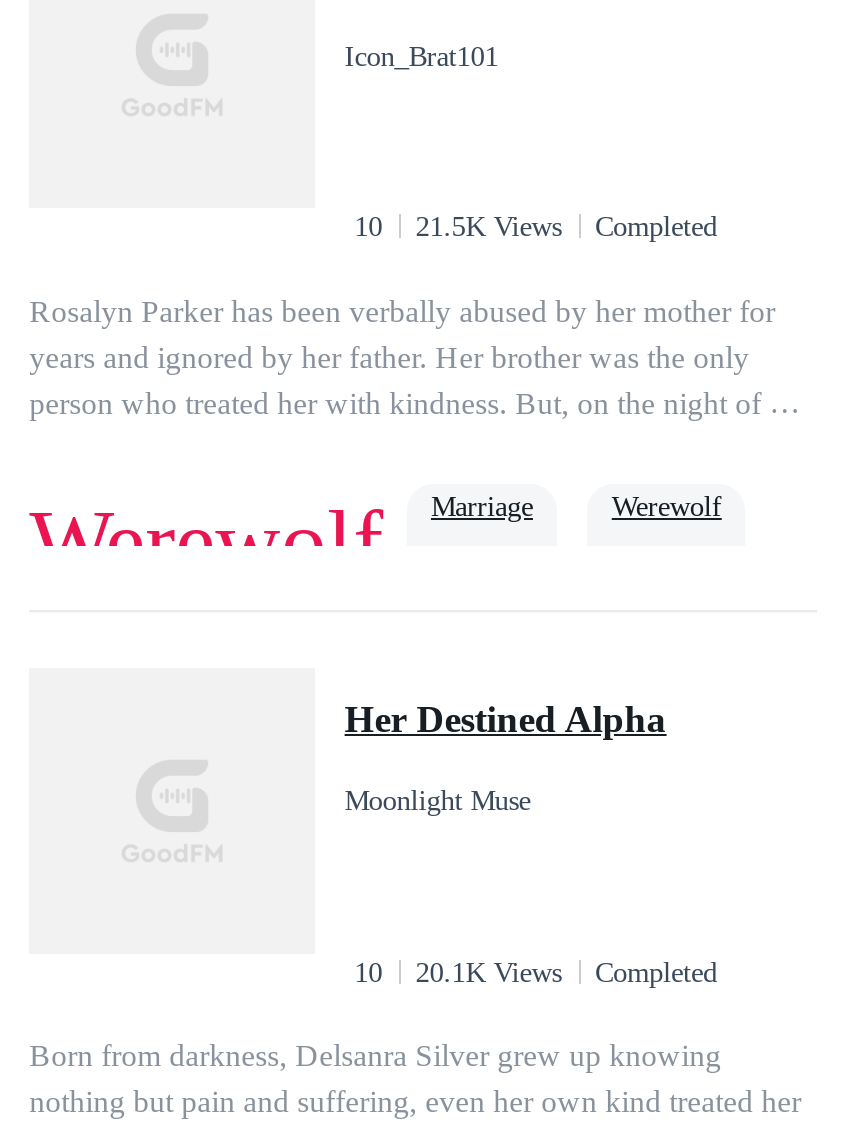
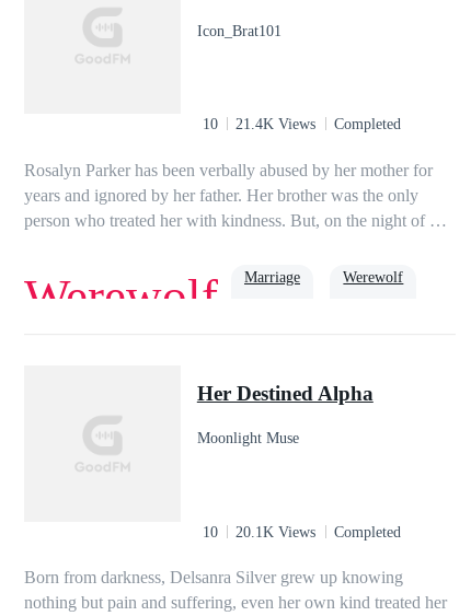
- 10 21.5K Views Completed
+ 10 21.4K Views Completed
